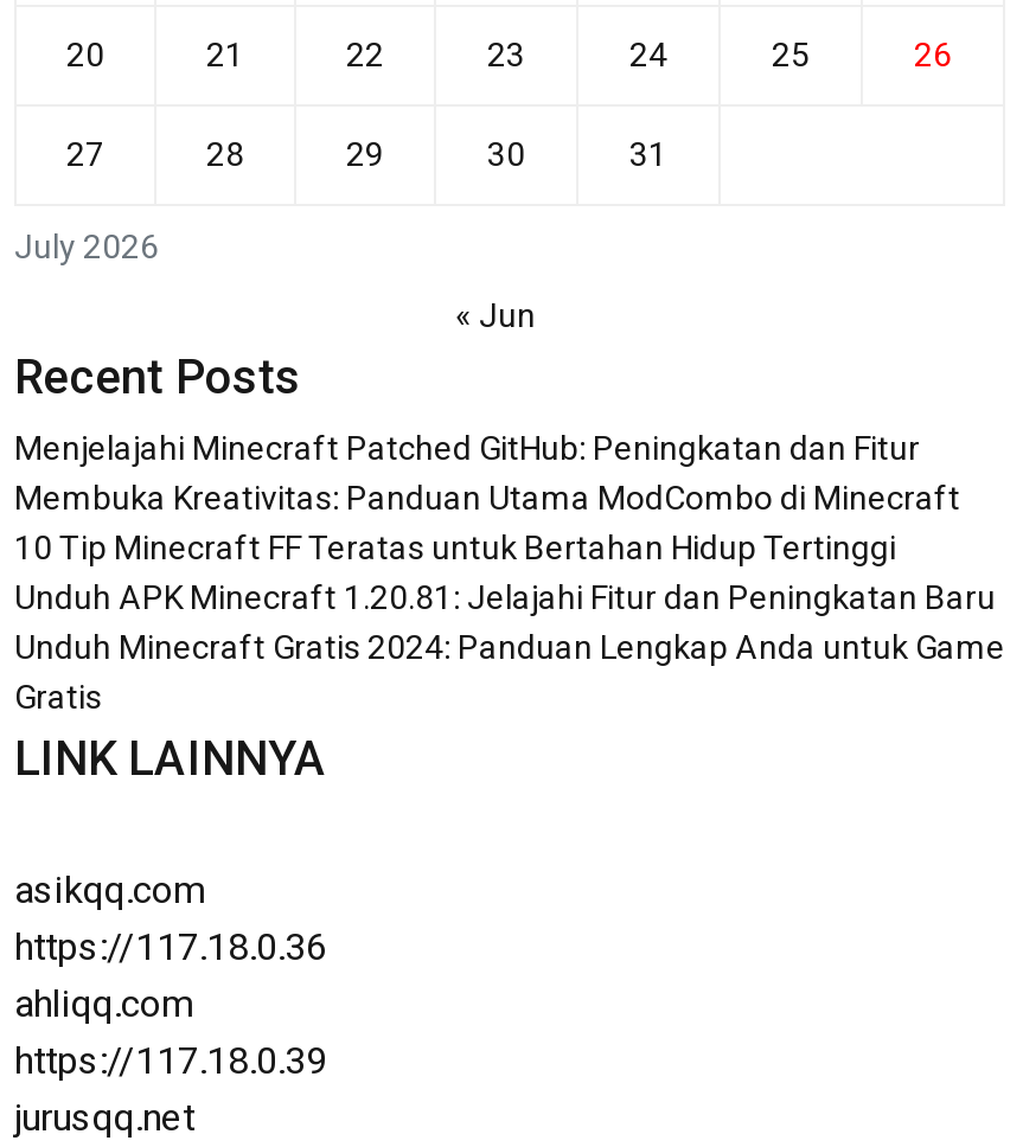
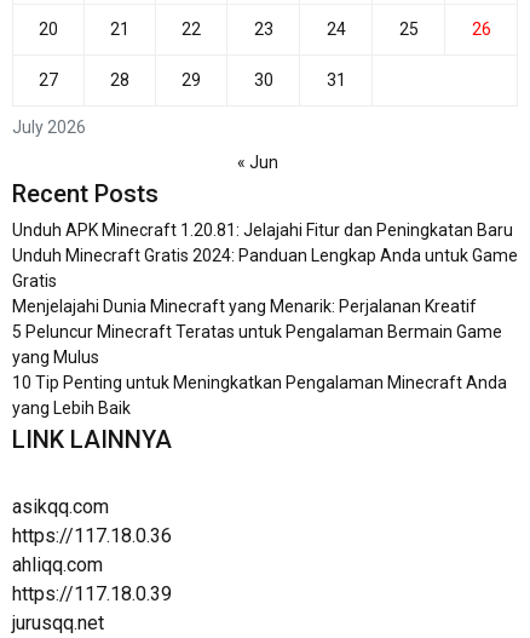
- Menjelajahi Minecraft Patched GitHub: Peningkatan dan Fitur
- Membuka Kreativitas: Panduan Utama ModCombo di Minecraft
- 10 Tip Minecraft FF Teratas untuk Bertahan Hidup Tertinggi

moved up: Unduh APK Minecraft 1.20.81: Jelajahi Fitur dan Peningkatan Baru | Unduh Minecraft Gratis 2024: Panduan Lengkap Anda untuk Game | Gratis

+ Menjelajahi Dunia Minecraft yang Menarik: Perjalanan Kreatif
+ 5 Peluncur Minecraft Teratas untuk Pengalaman Bermain Game
+ yang Mulus
+ 10 Tip Penting untuk Meningkatkan Pengalaman Minecraft Anda
+ yang Lebih Baik
